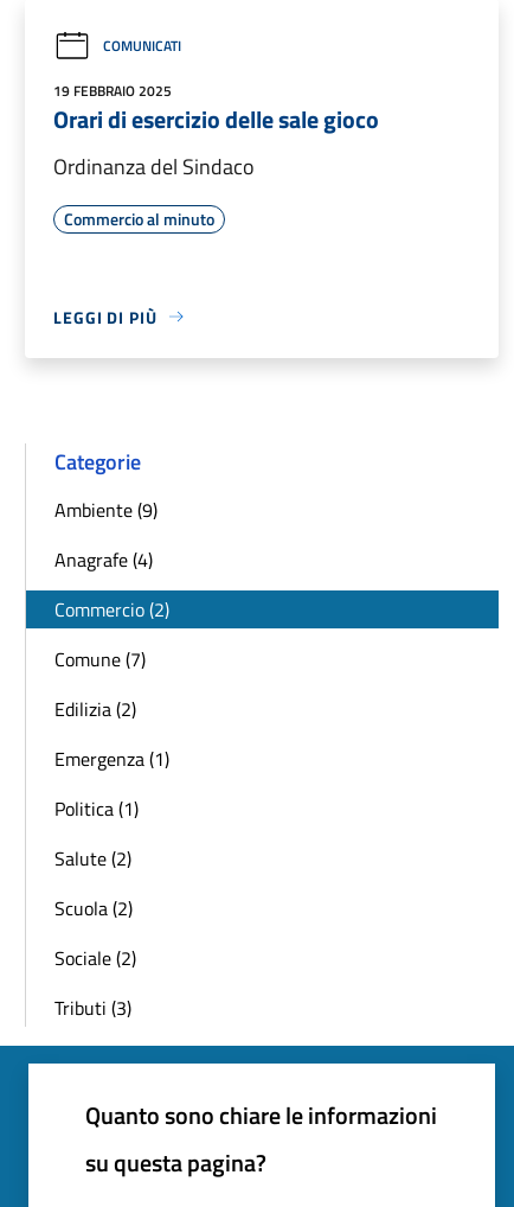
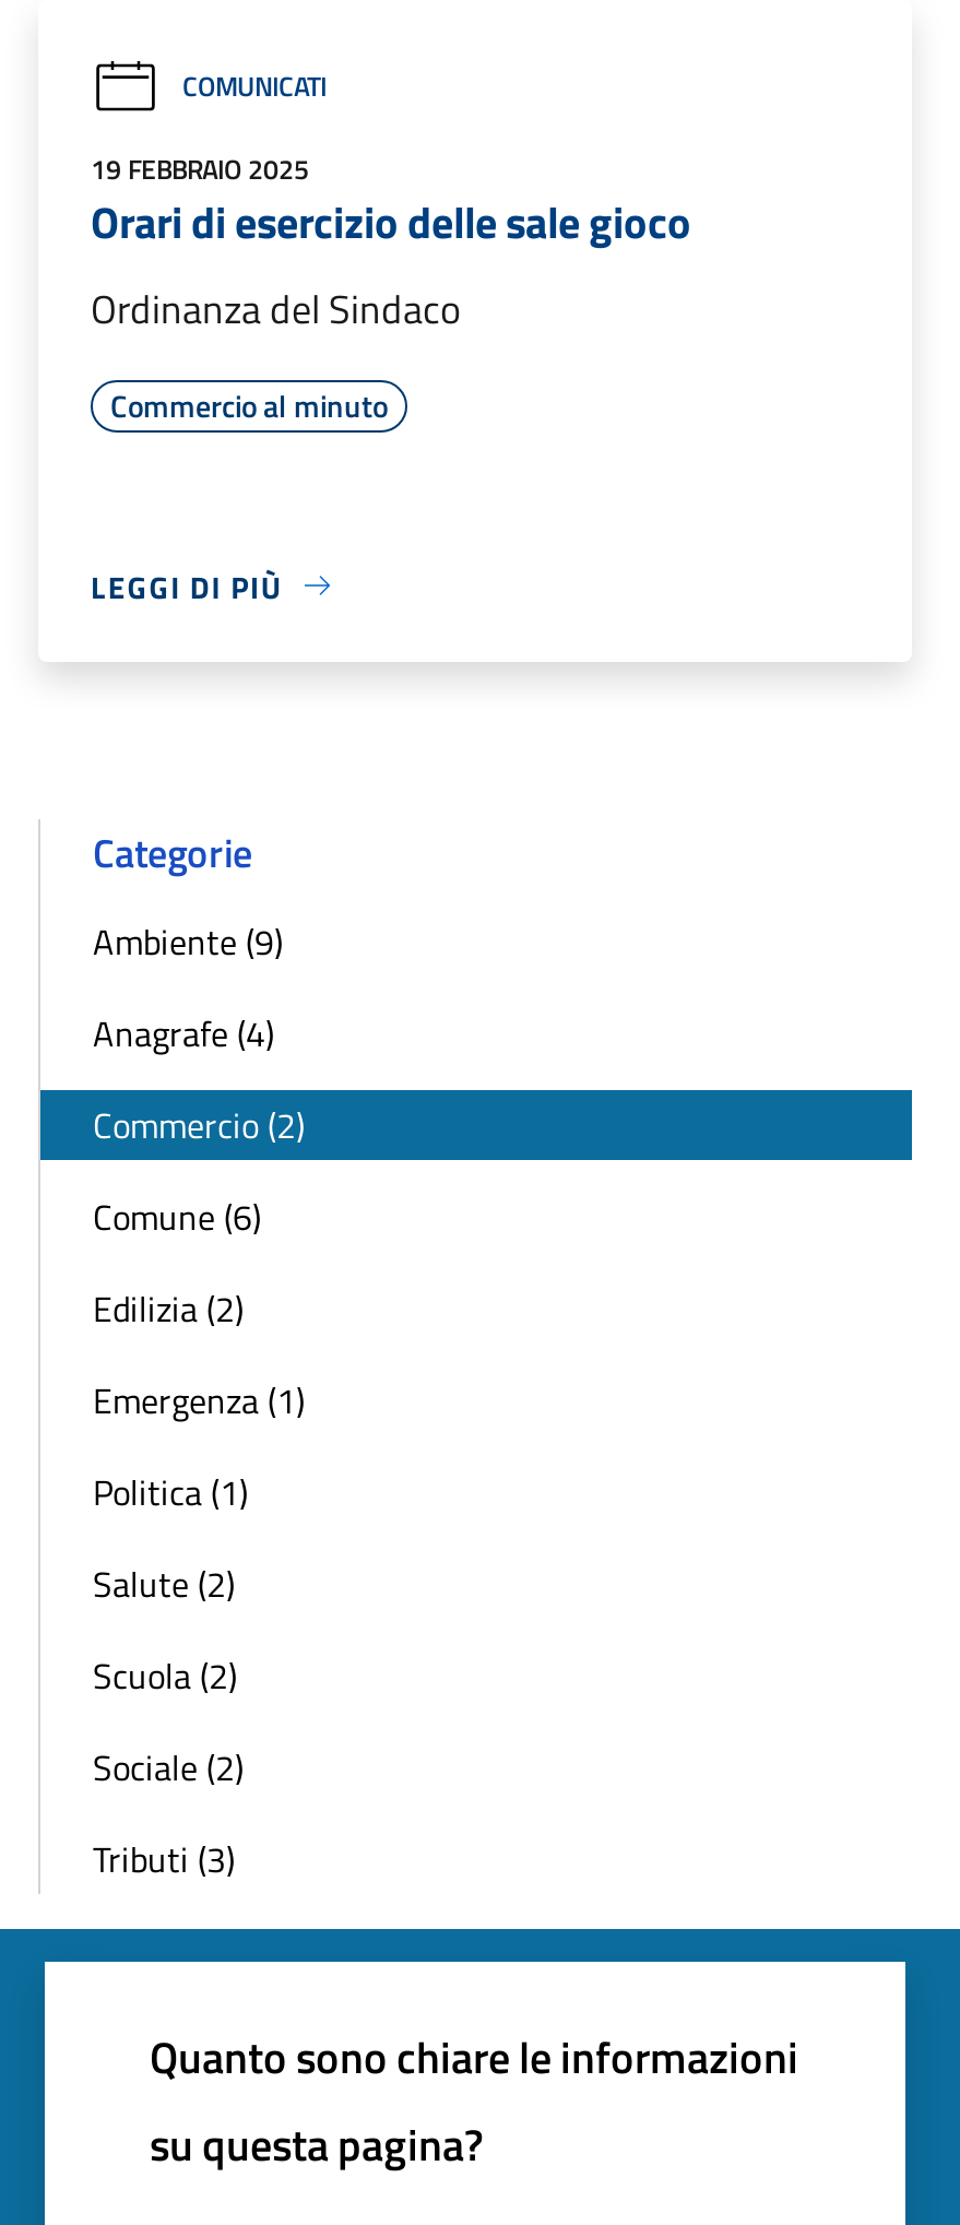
- Comune (7)
+ Comune (6)
